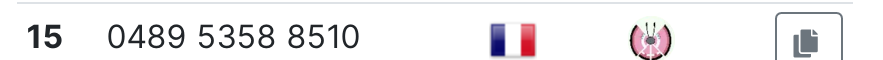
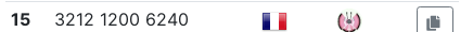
- 15 0489 5358 8510
+ 15 3212 1200 6240
